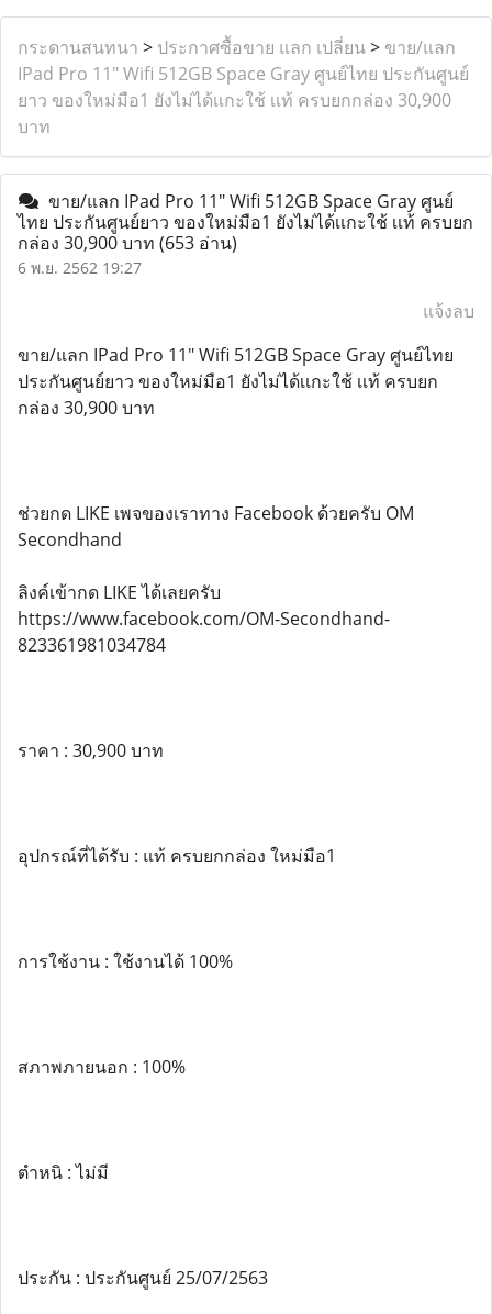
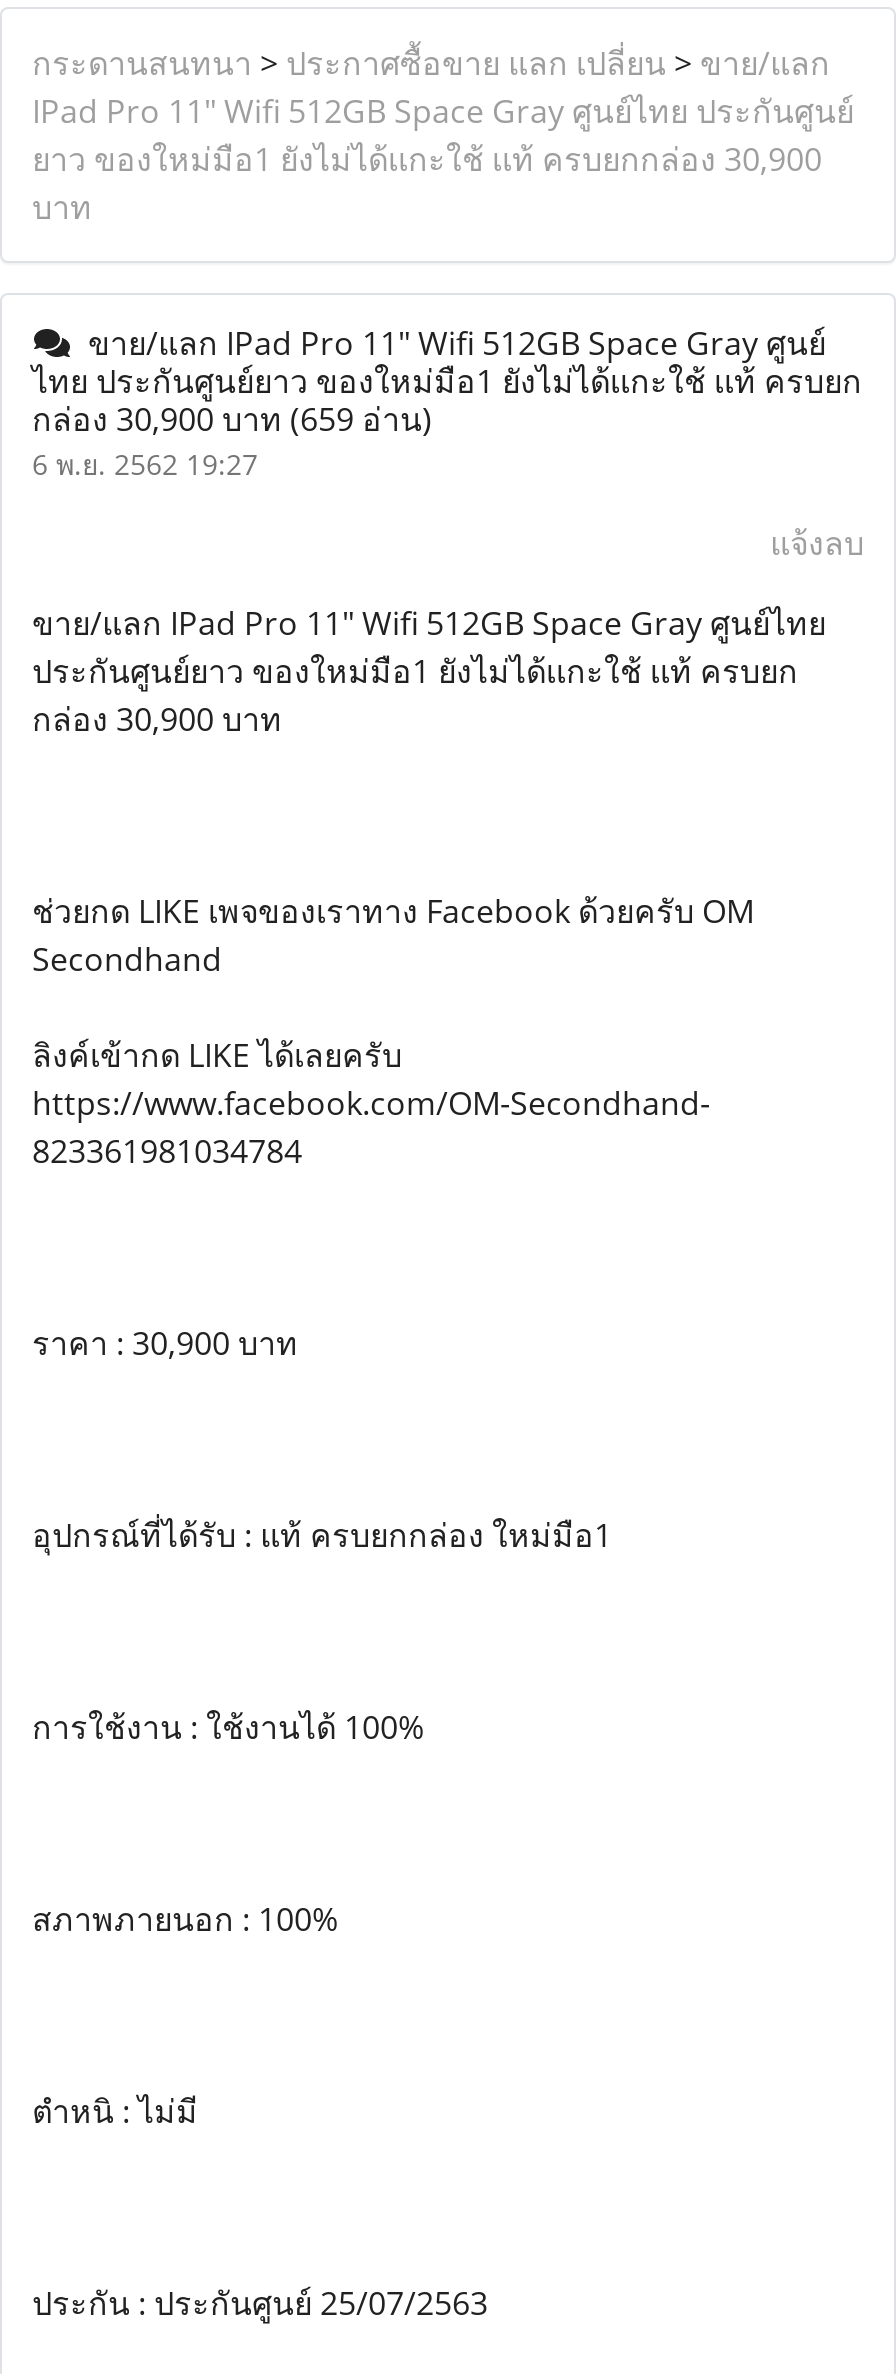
- กล่อง 30,900 บาท(653 อ่าน)
+ กล่อง 30,900 บาท(659 อ่าน)
